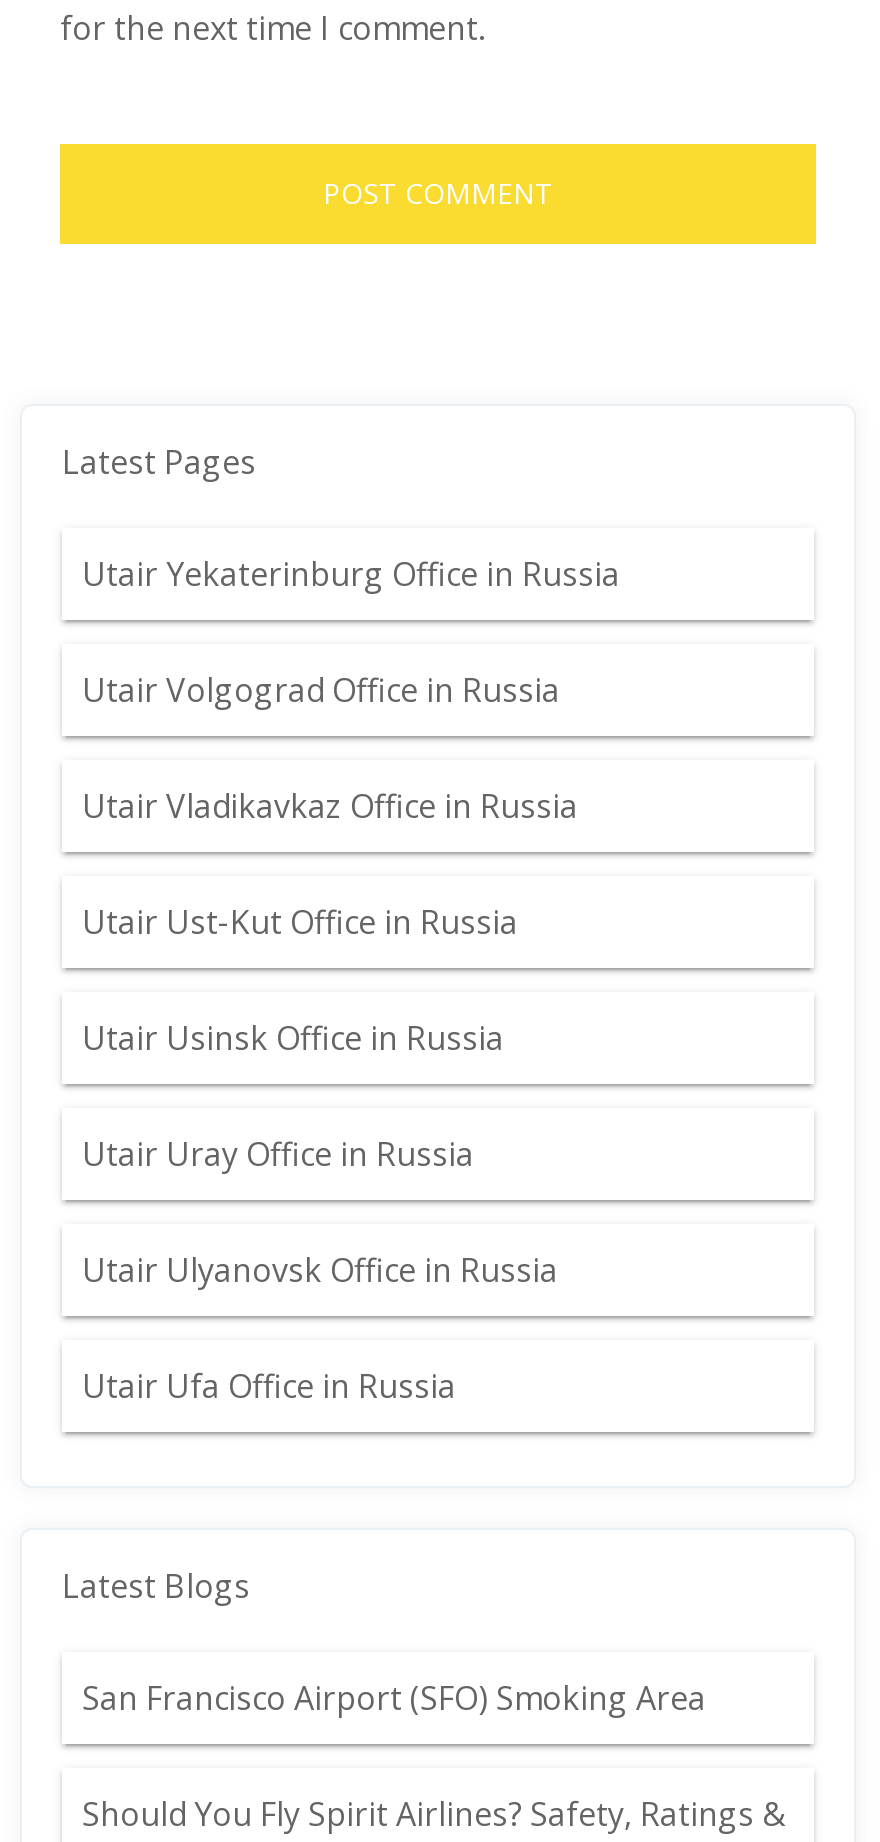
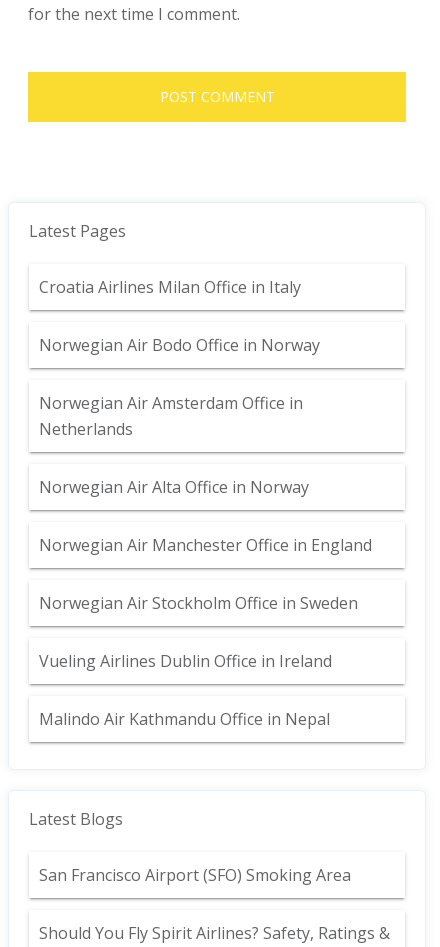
- Utair Yekaterinburg Office in Russia
+ Croatia Airlines Milan Office in Italy

- Utair Volgograd Office in Russia
+ Norwegian Air Bodo Office in Norway

- Utair Vladikavkaz Office in Russia
+ Norwegian Air Amsterdam Office in
+ Netherlands

- Utair Ust-Kut Office in Russia
+ Norwegian Air Alta Office in Norway

- Utair Usinsk Office in Russia
+ Norwegian Air Manchester Office in England

- Utair Uray Office in Russia
+ Norwegian Air Stockholm Office in Sweden

- Utair Ulyanovsk Office in Russia
+ Vueling Airlines Dublin Office in Ireland

- Utair Ufa Office in Russia
+ Malindo Air Kathmandu Office in Nepal
